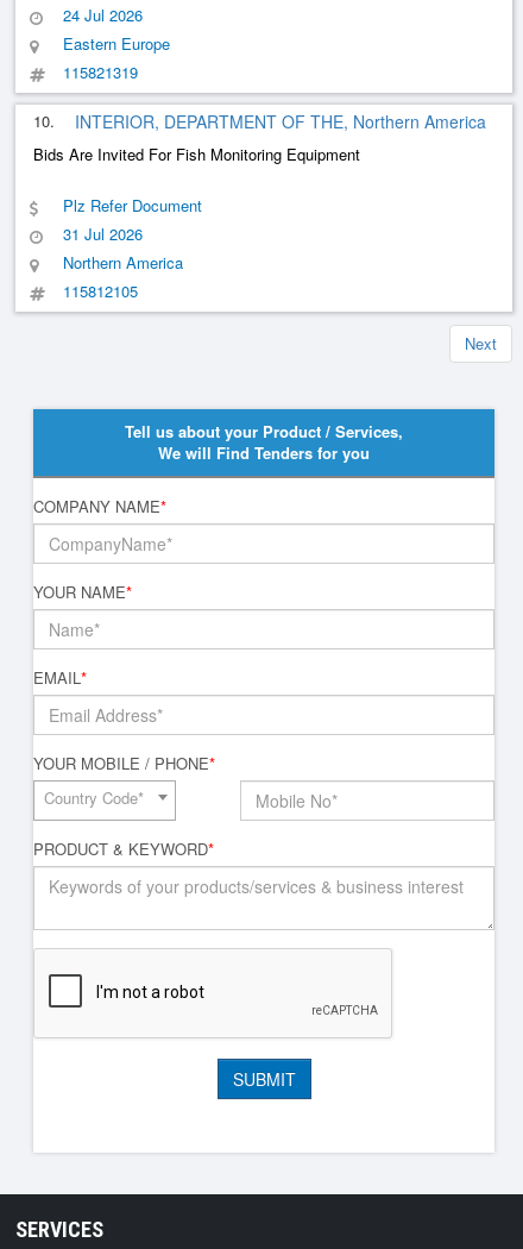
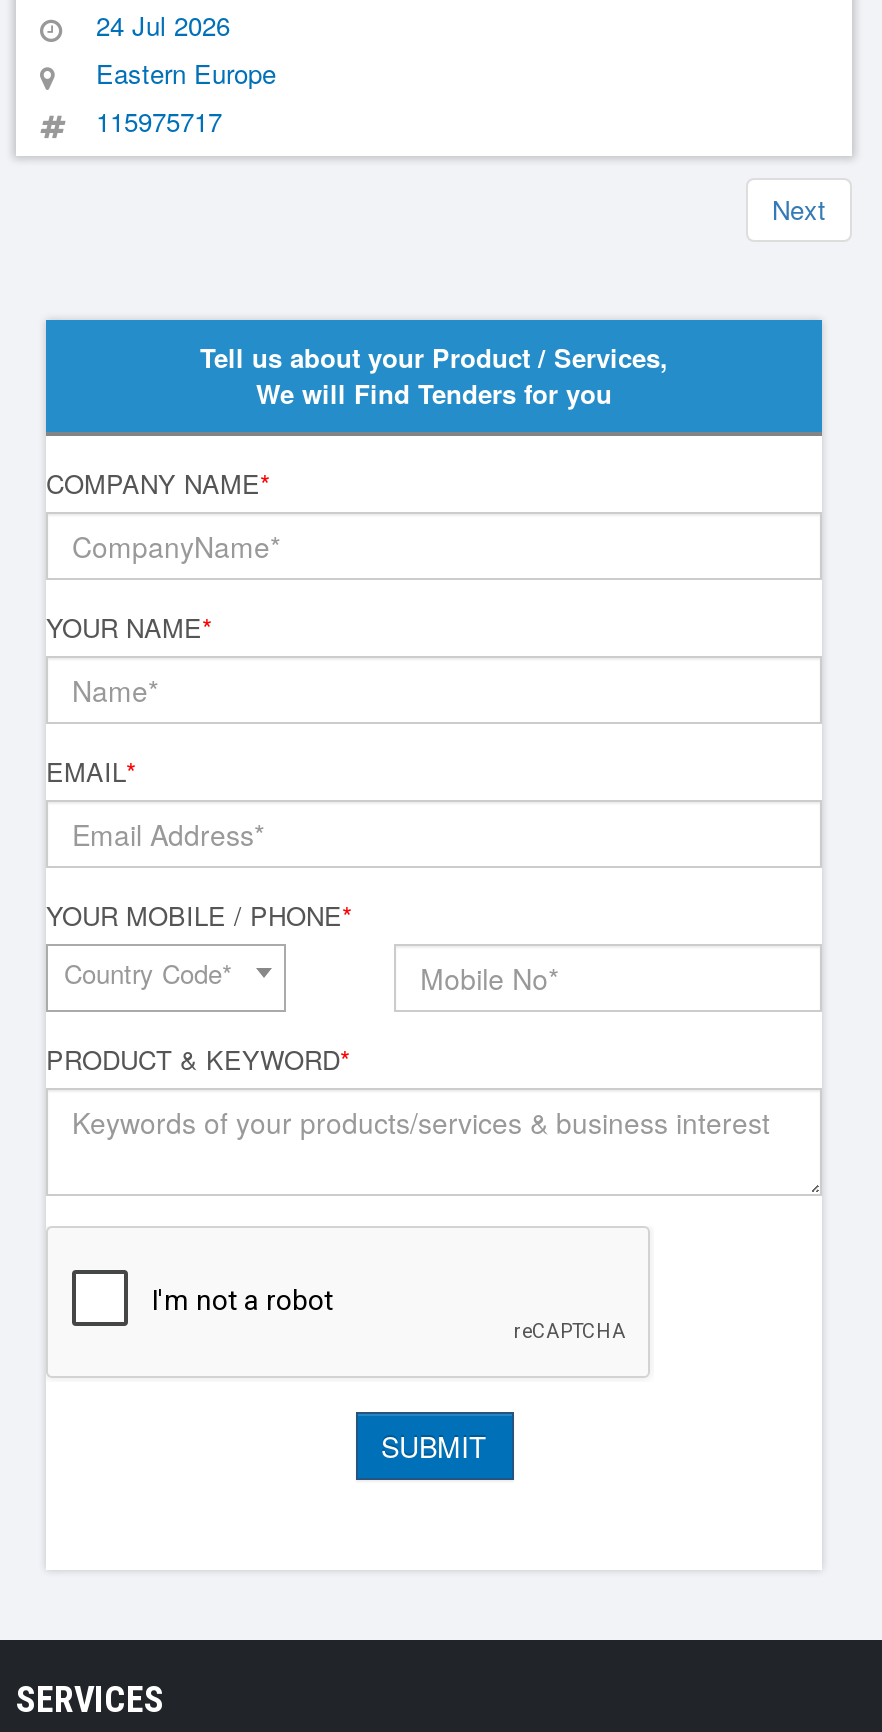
- 115821319
- 10.
- INTERIOR, DEPARTMENT OF THE, Northern America
- Bids Are Invited For Fish Monitoring Equipment
- Plz Refer Document
- 31 Jul 2026
- Northern America
- 115812105
+ 115975717
